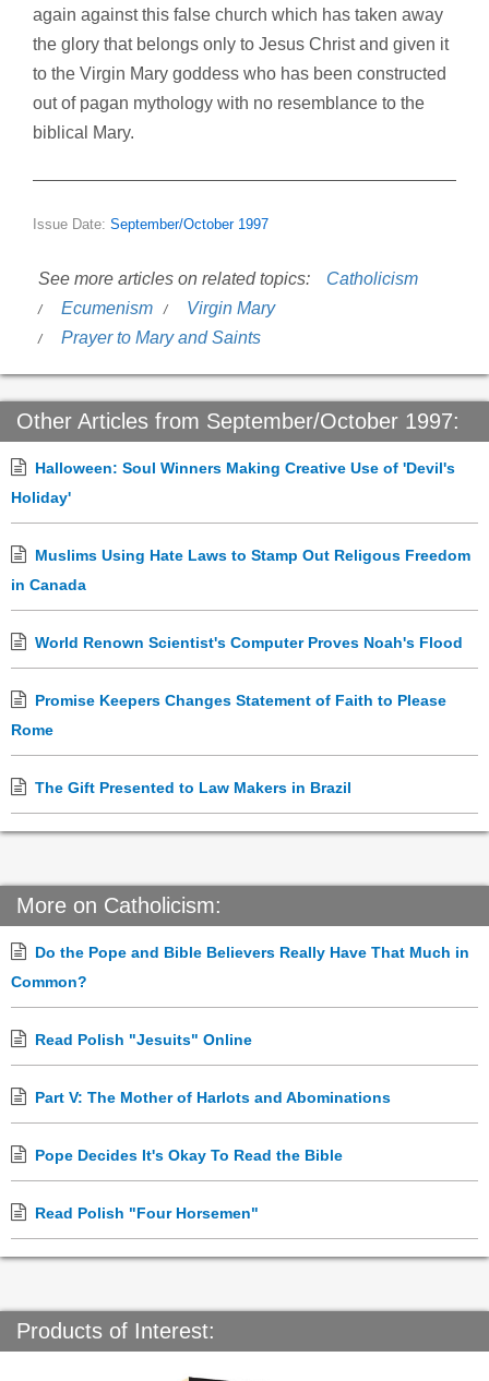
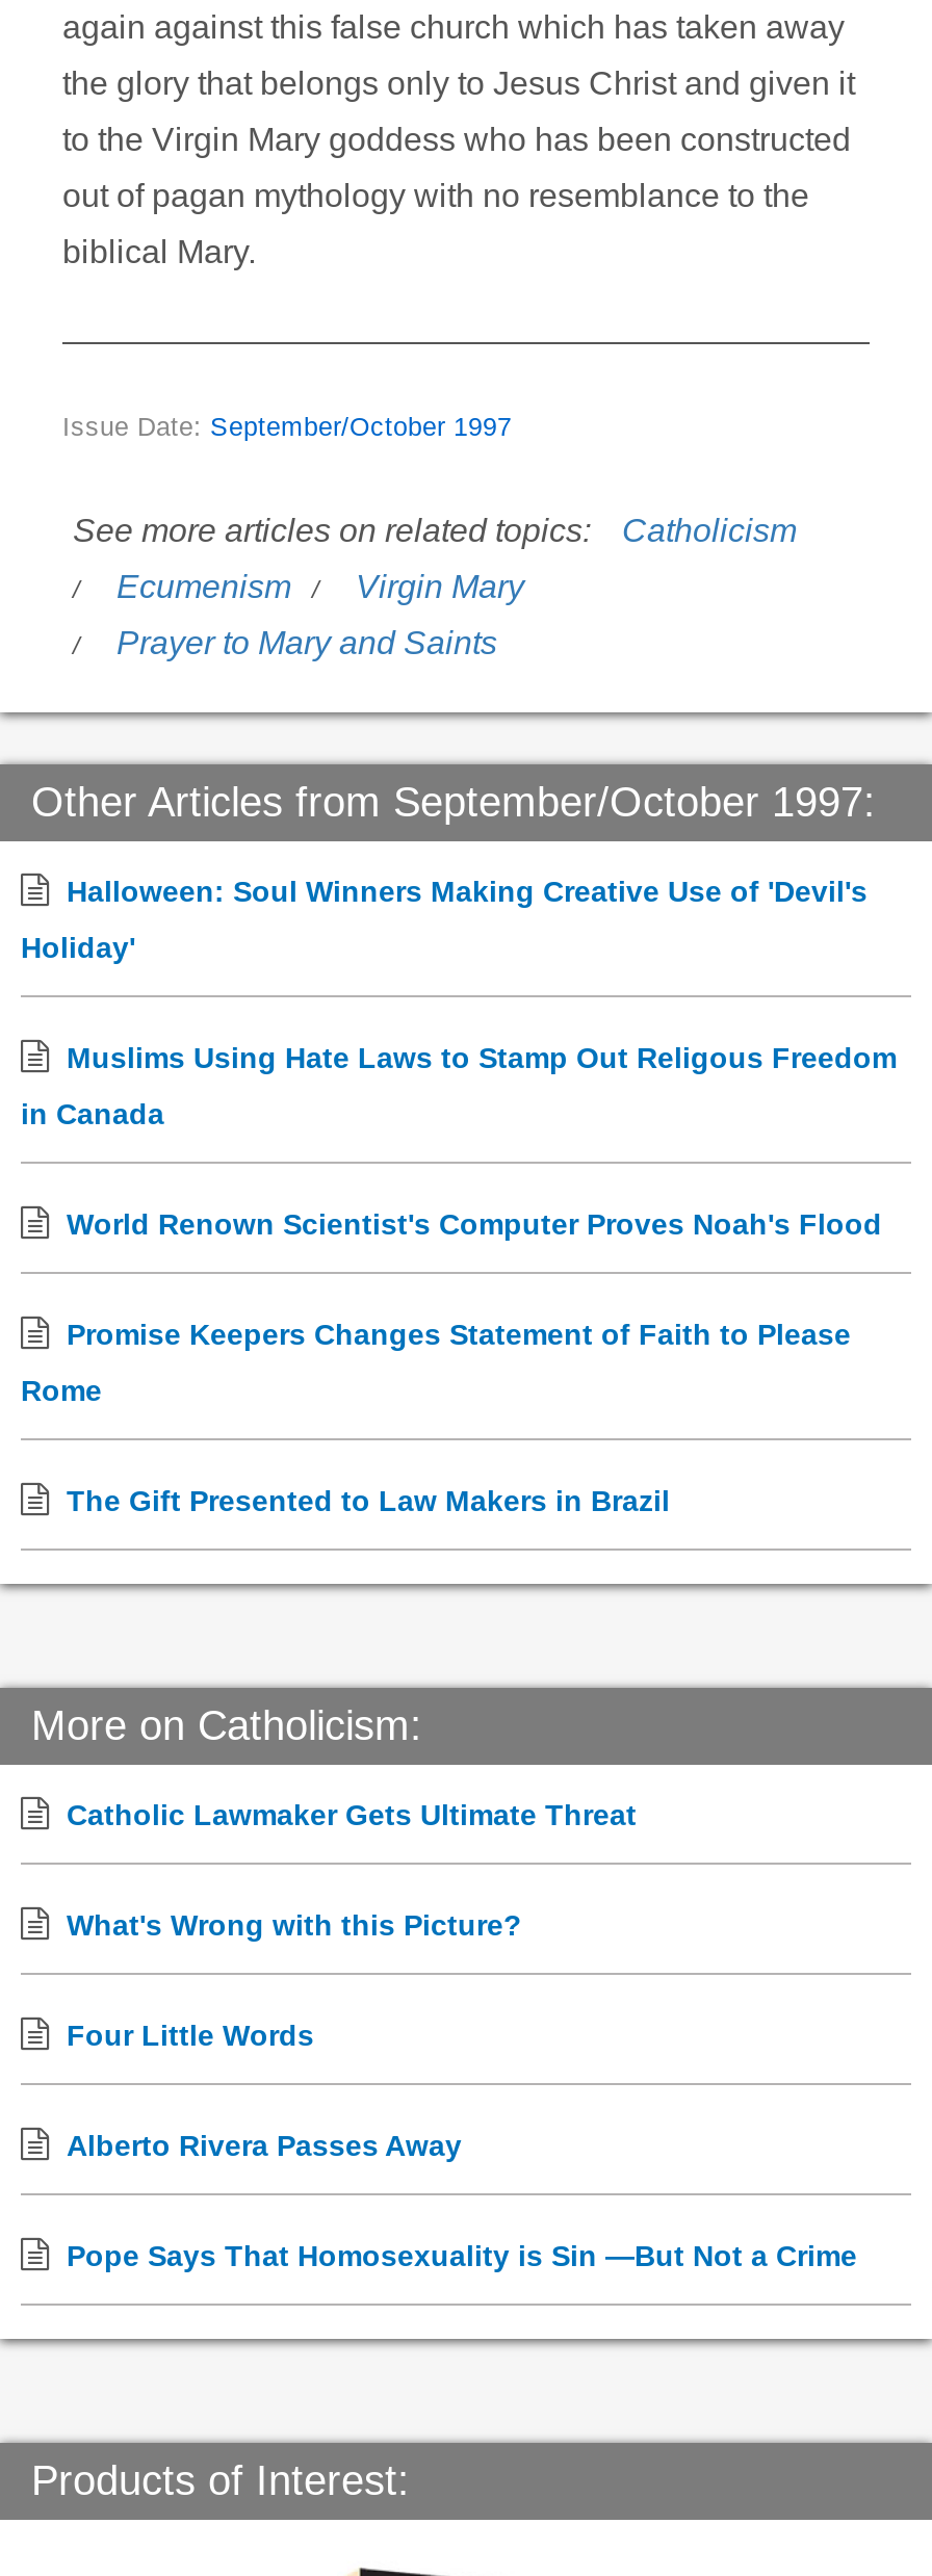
- Do the Pope and Bible Believers Really Have That Much in
- Common?
- Read Polish "Jesuits" Online
- Part V: The Mother of Harlots and Abominations
- Pope Decides It's Okay To Read the Bible
- Read Polish "Four Horsemen"
+ Catholic Lawmaker Gets Ultimate Threat
+ What's Wrong with this Picture?
+ Four Little Words
+ Alberto Rivera Passes Away
+ Pope Says That Homosexuality is Sin —But Not a Crime
